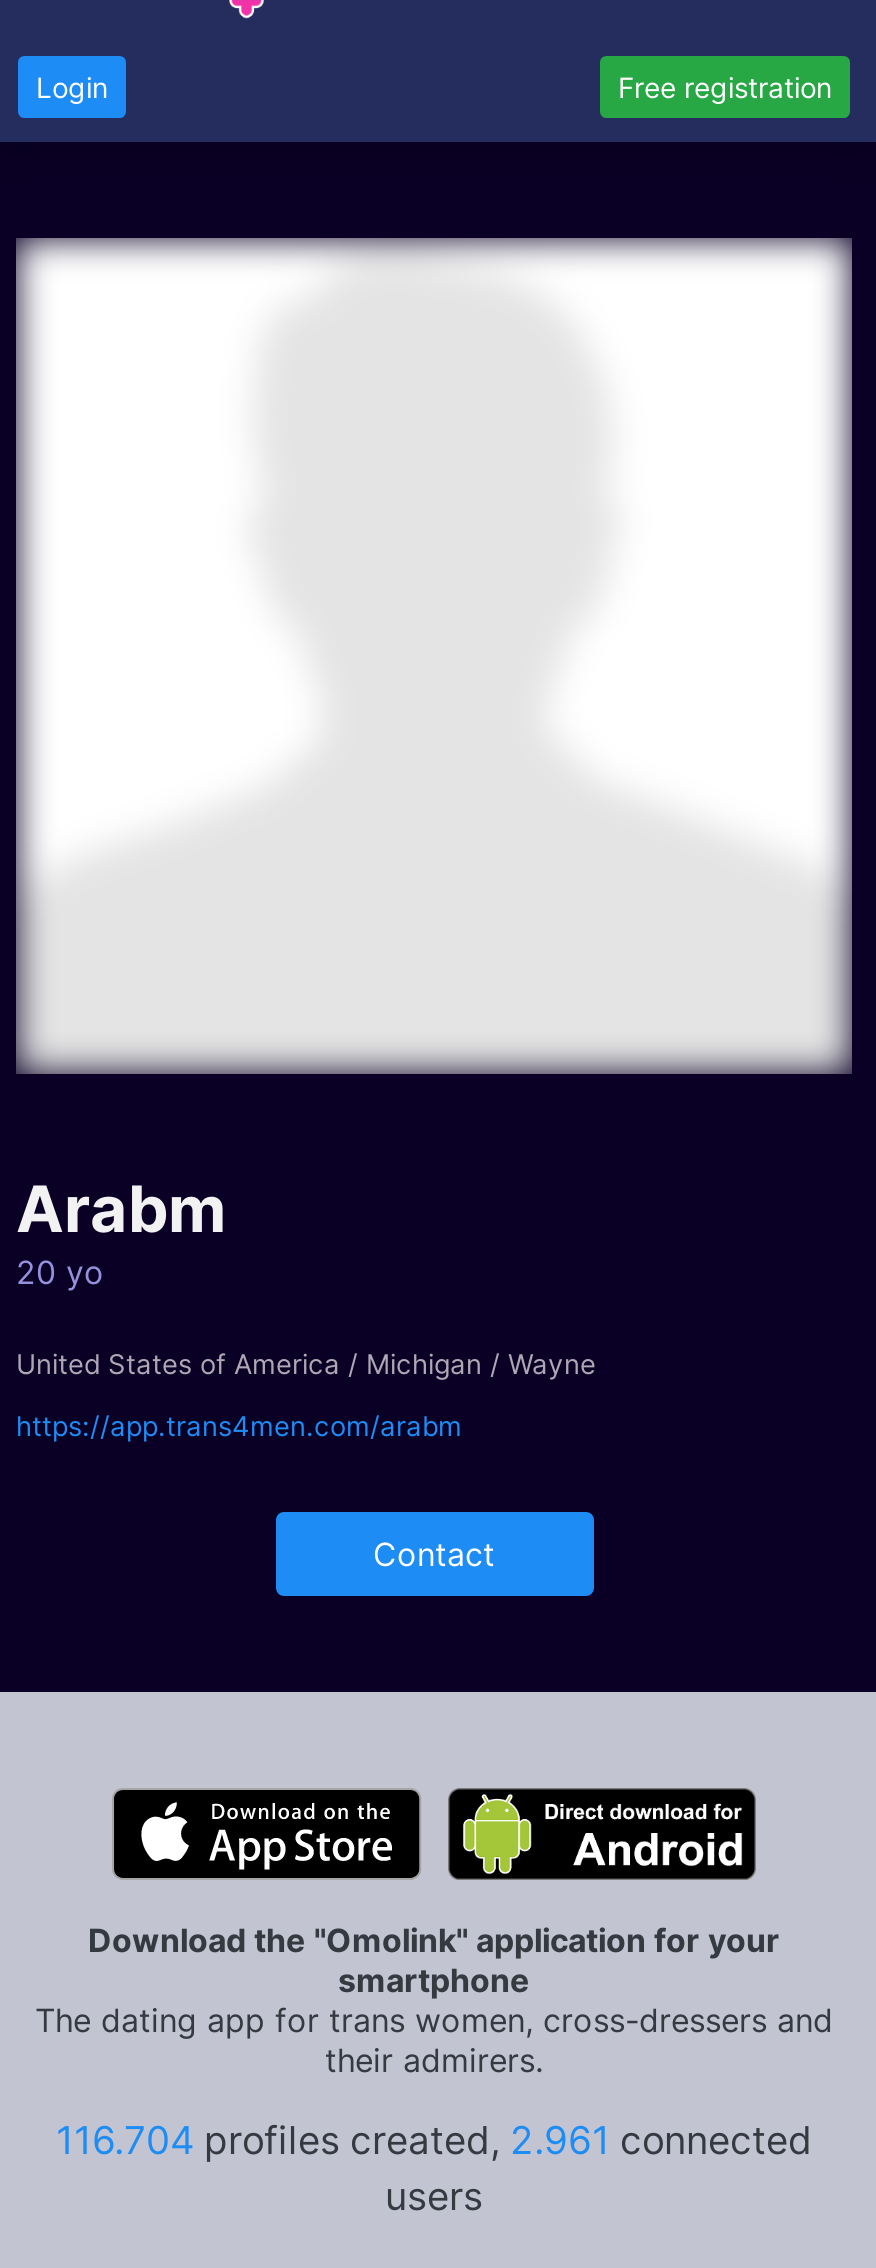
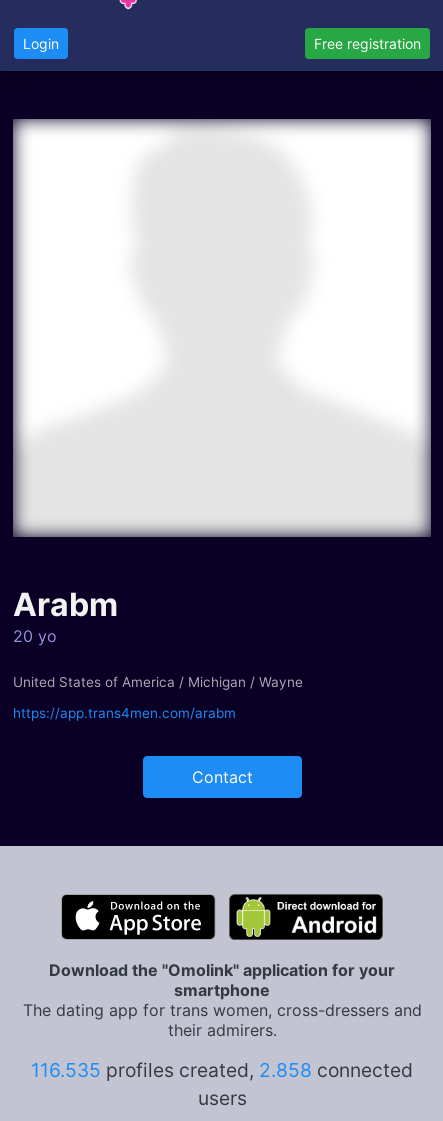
- 116.704 profiles created, 2.961 connected
+ 116.535 profiles created, 2.858 connected
